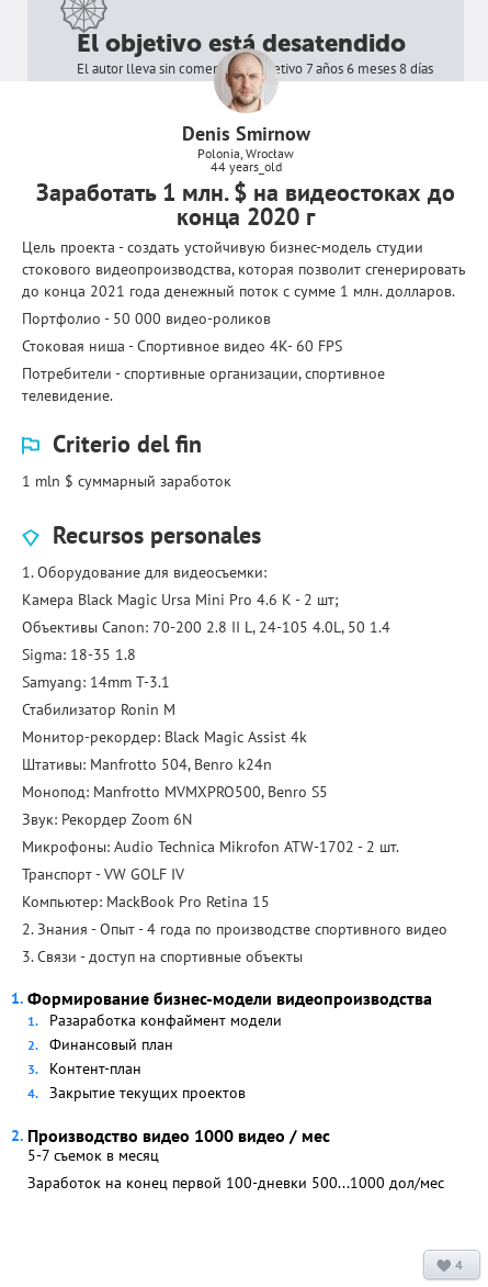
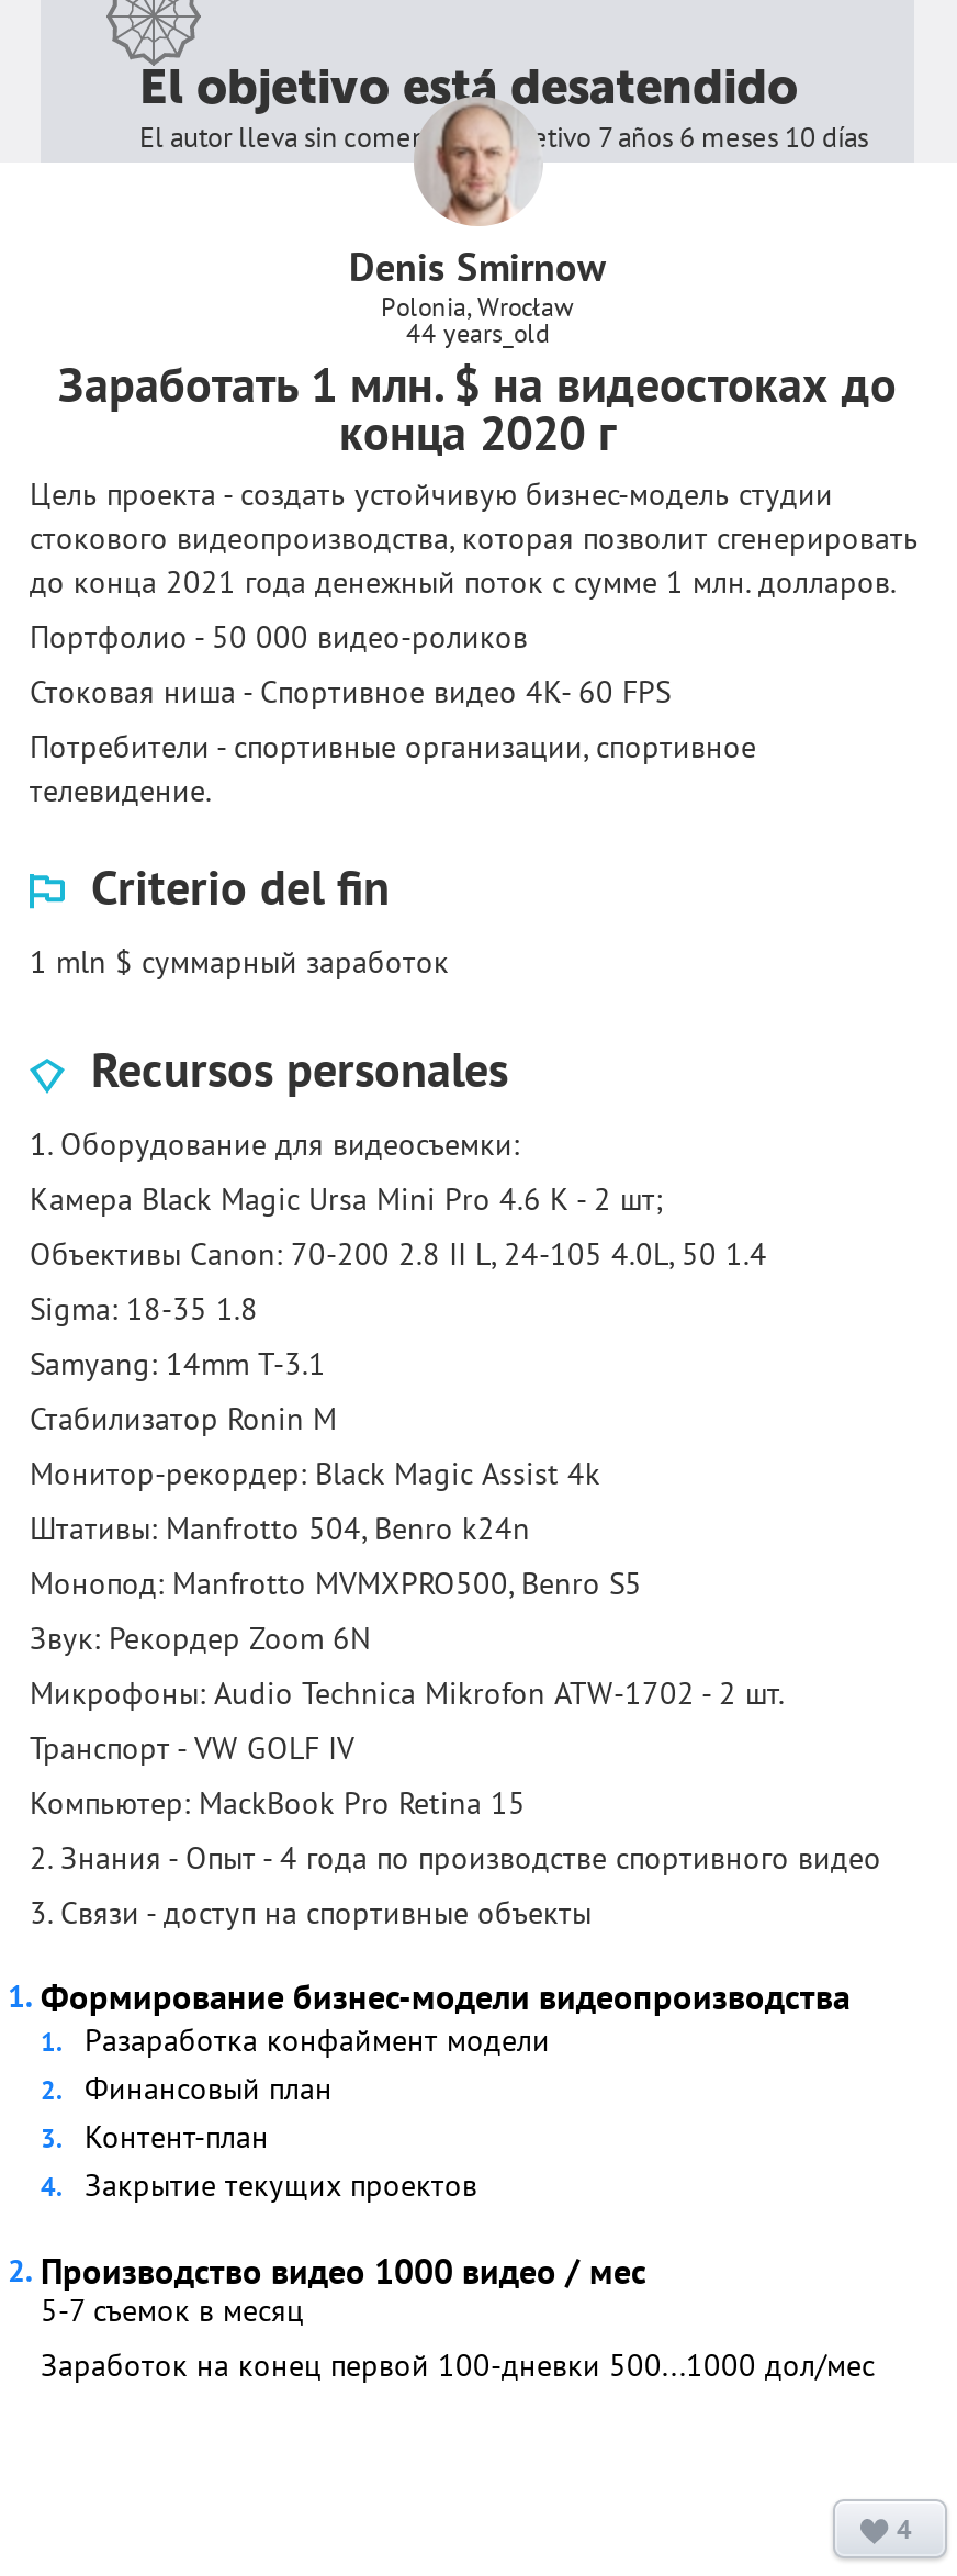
- El autor lleva sin comentar el objetivo 7 años 6 meses 8 días
+ El autor lleva sin comentar el objetivo 7 años 6 meses 10 días
